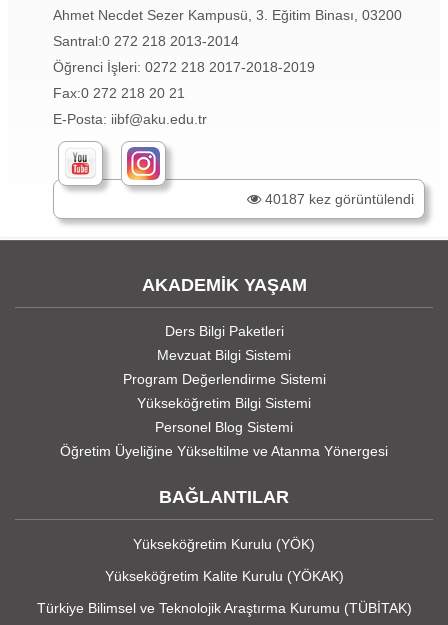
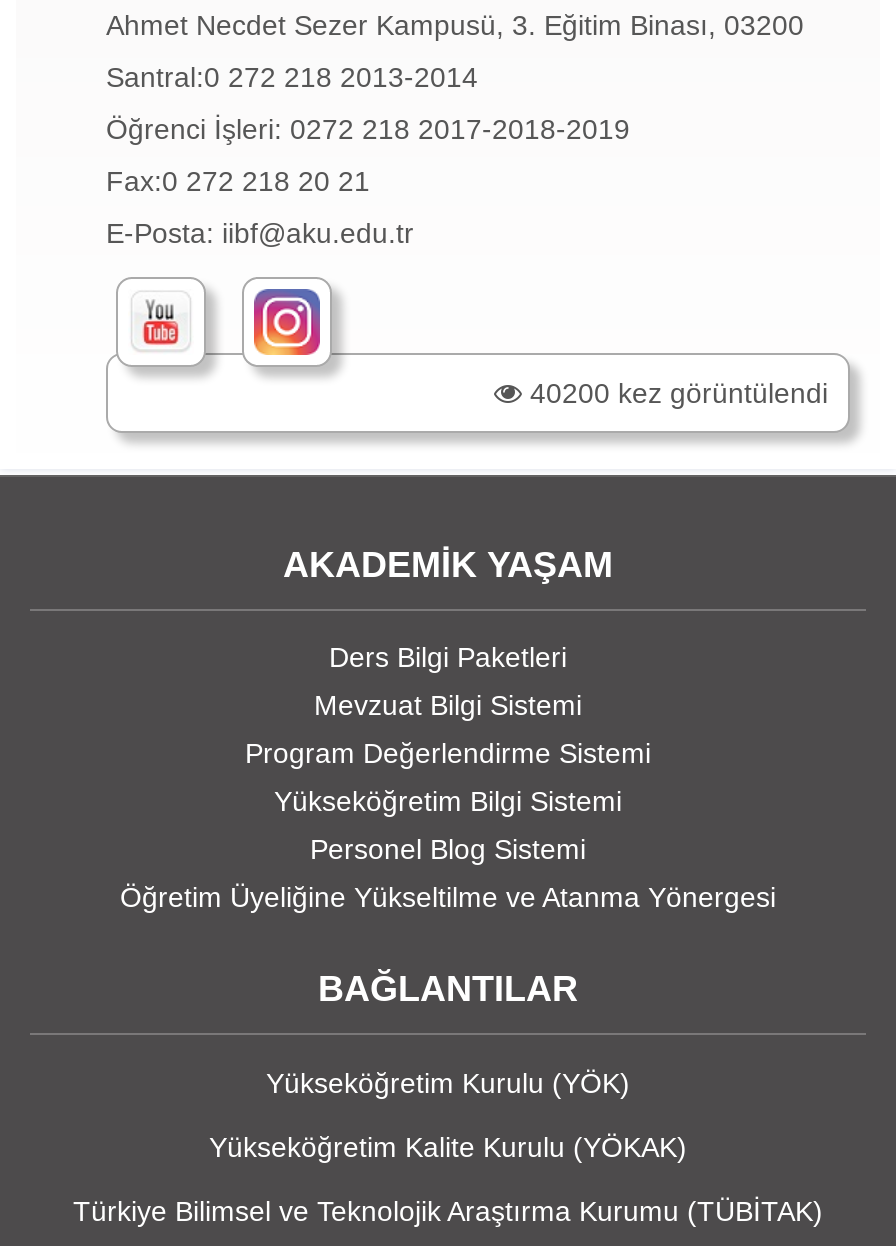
- 40187 kez görüntülendi
+ 40200 kez görüntülendi
